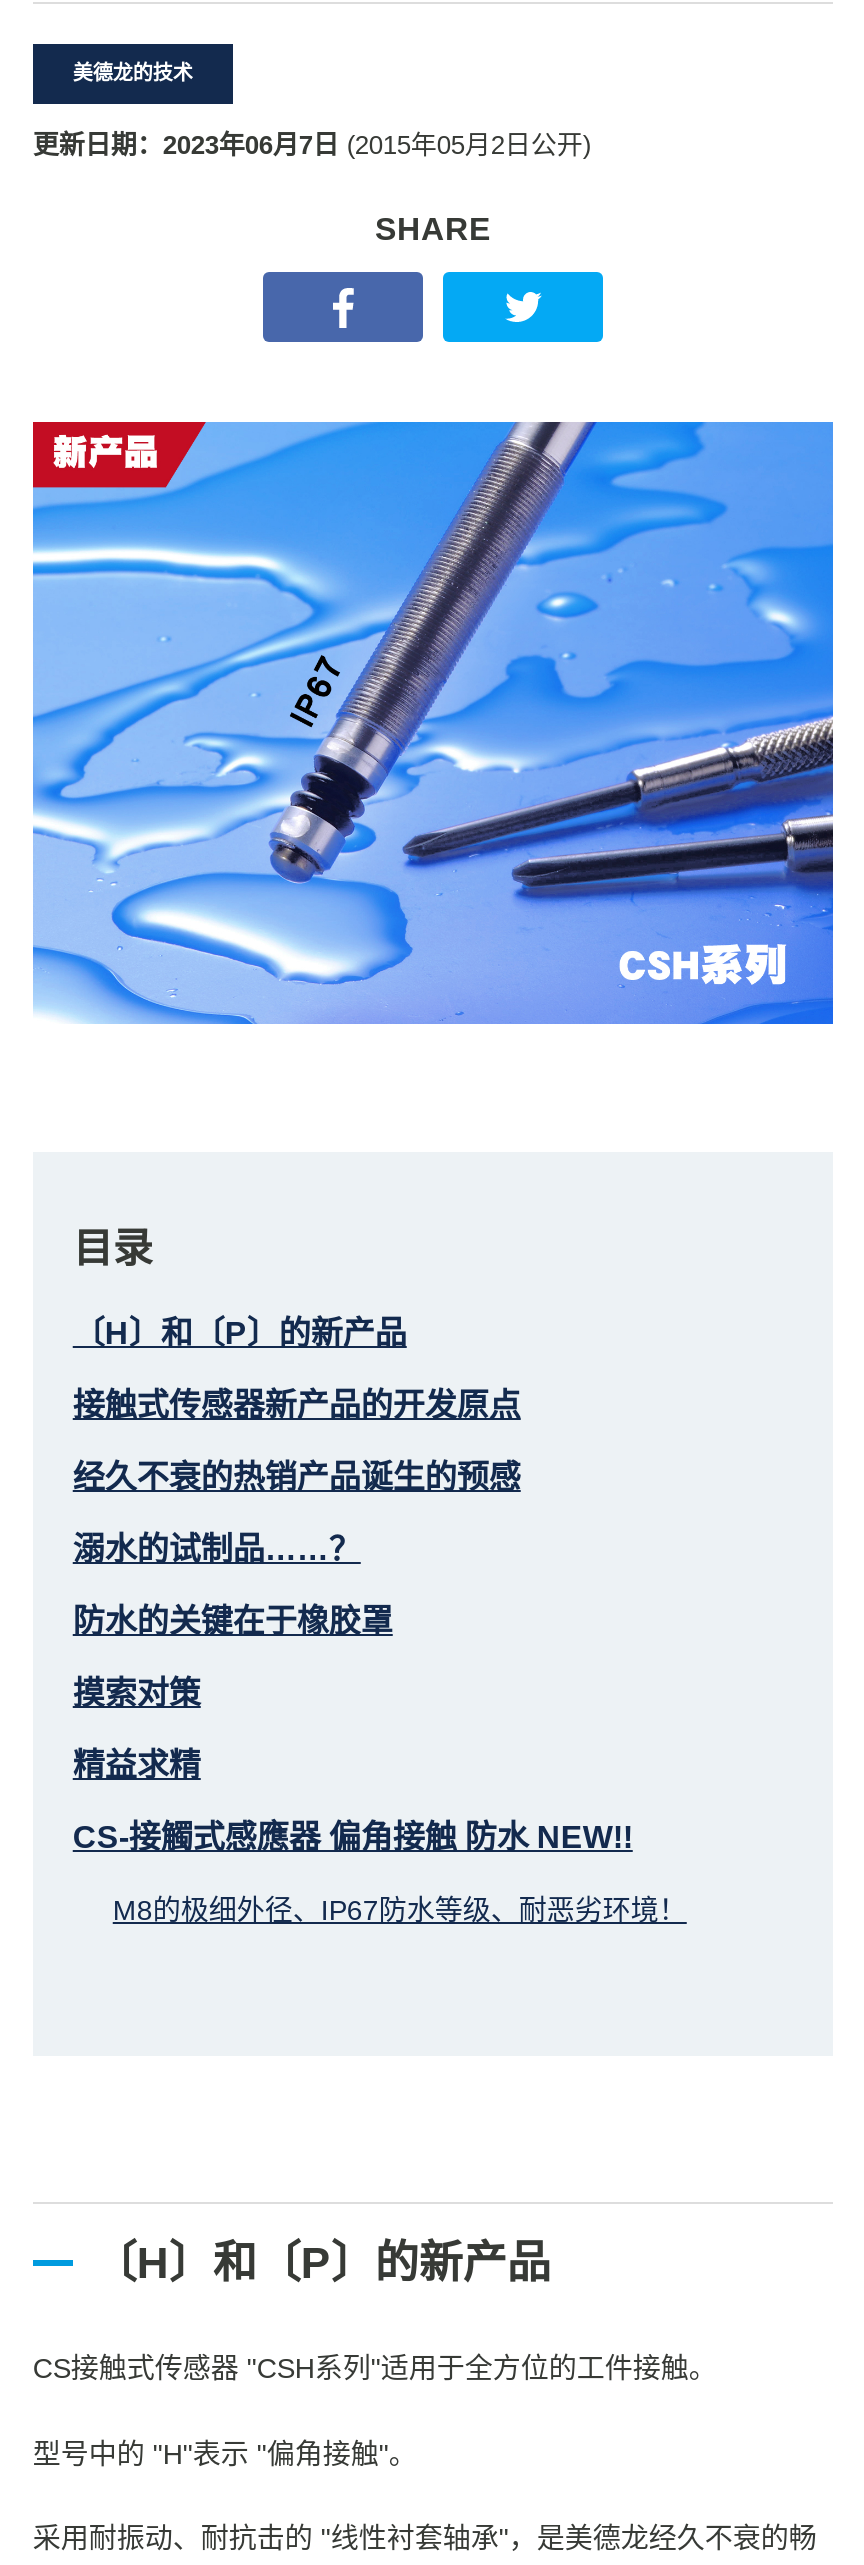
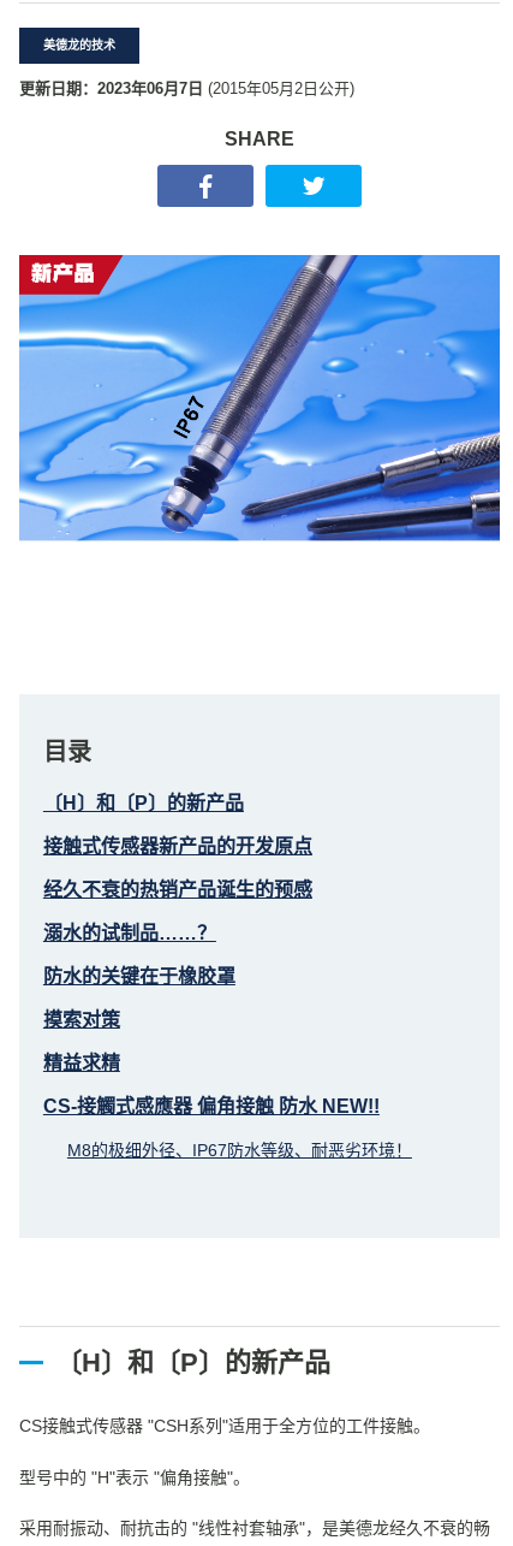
- [image]
